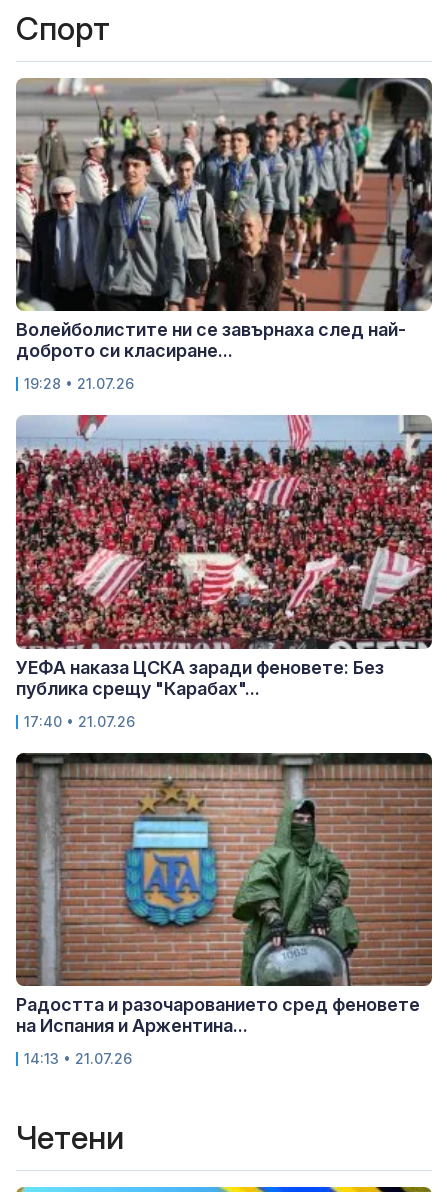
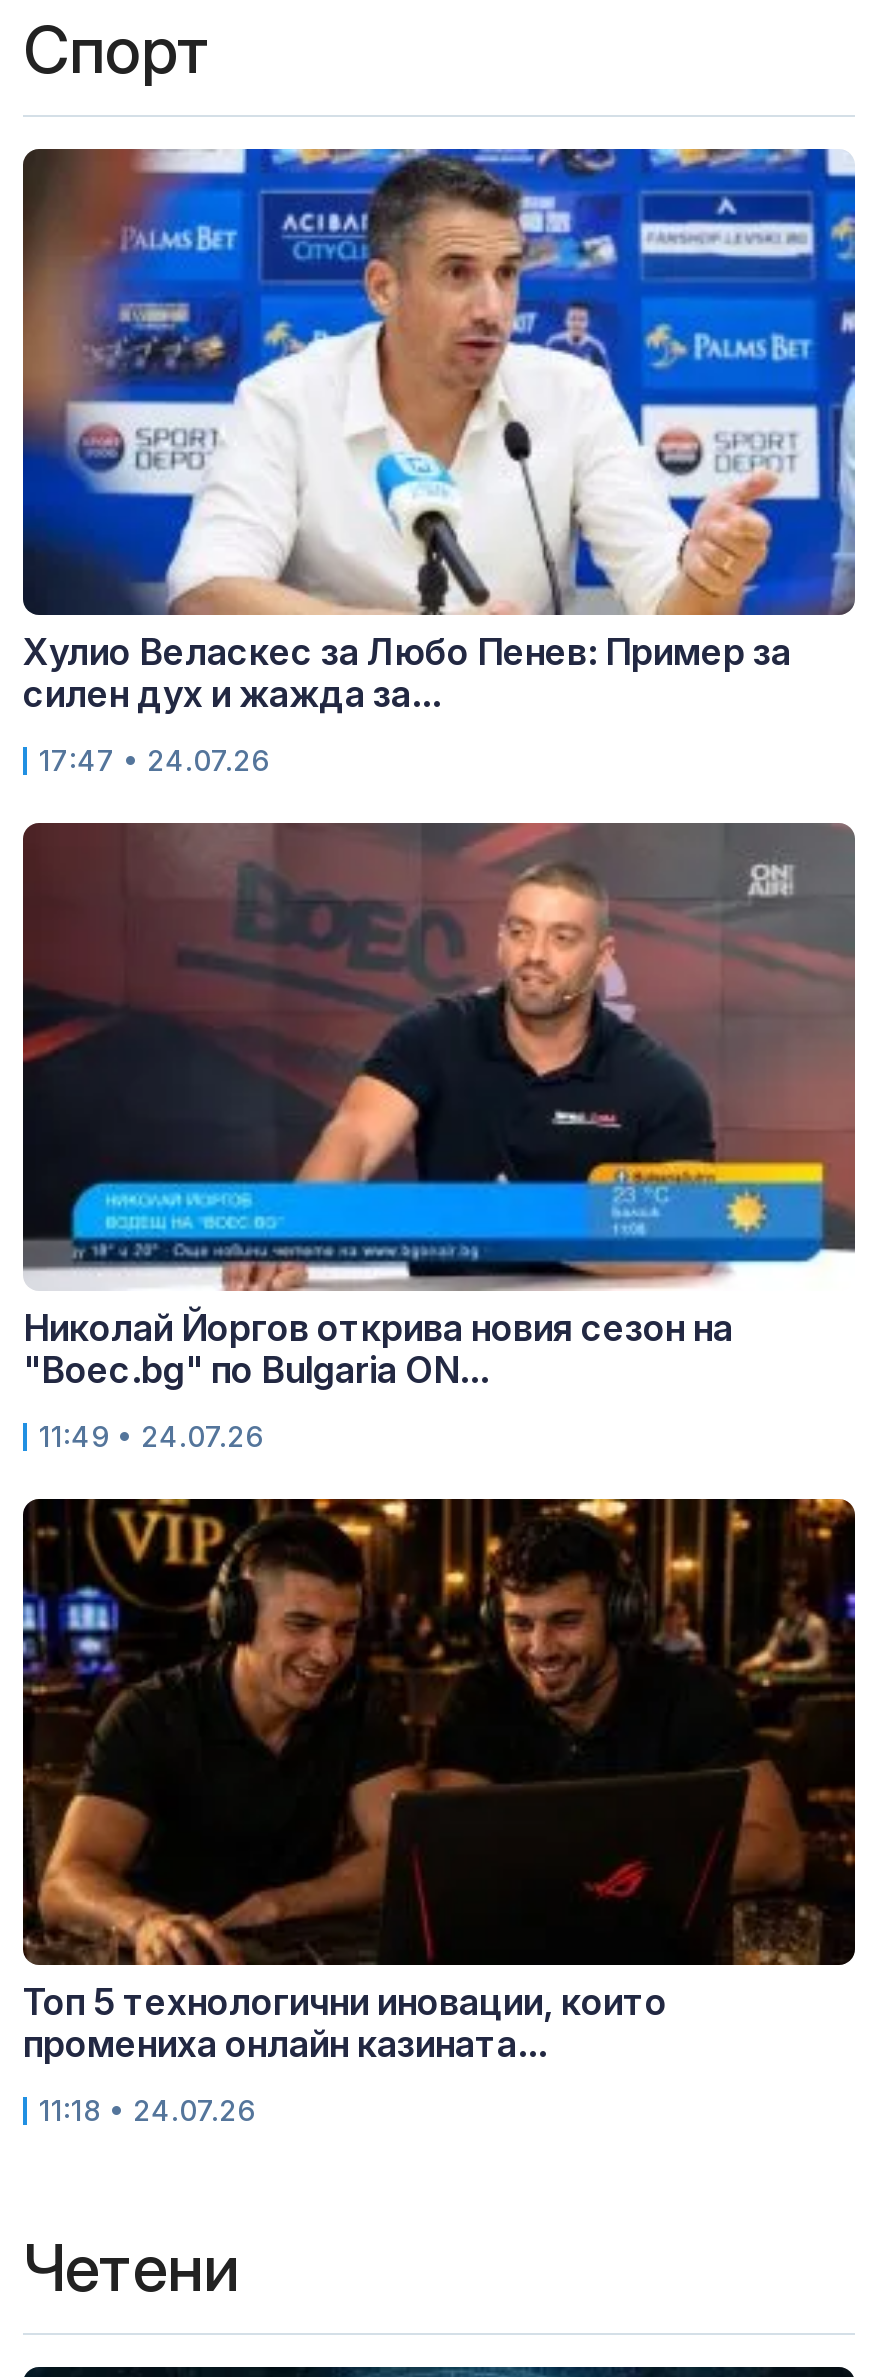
- [image]
- Волейболистите ни се завърнаха след най-
- доброто си класиране...
+ [image]
+ Хулио Веласкес за Любо Пенев: Пример за
+ силен дух и жажда за...

- 19:28 • 21.07.26
+ 17:47 • 24.07.26

- [image]
- УЕФА наказа ЦСКА заради феновете: Без
- публика срещу "Карабах"...
+ [image]
+ Николай Йоргов открива новия сезон на
+ "Boec.bg" по Bulgaria ON...

- 17:40 • 21.07.26
+ 11:49 • 24.07.26

- [image]
- Радостта и разочарованието сред феновете
- на Испания и Аржентина...
+ [image]
+ Топ 5 технологични иновации, които
+ промениха онлайн казината...

- 14:13 • 21.07.26
+ 11:18 • 24.07.26
